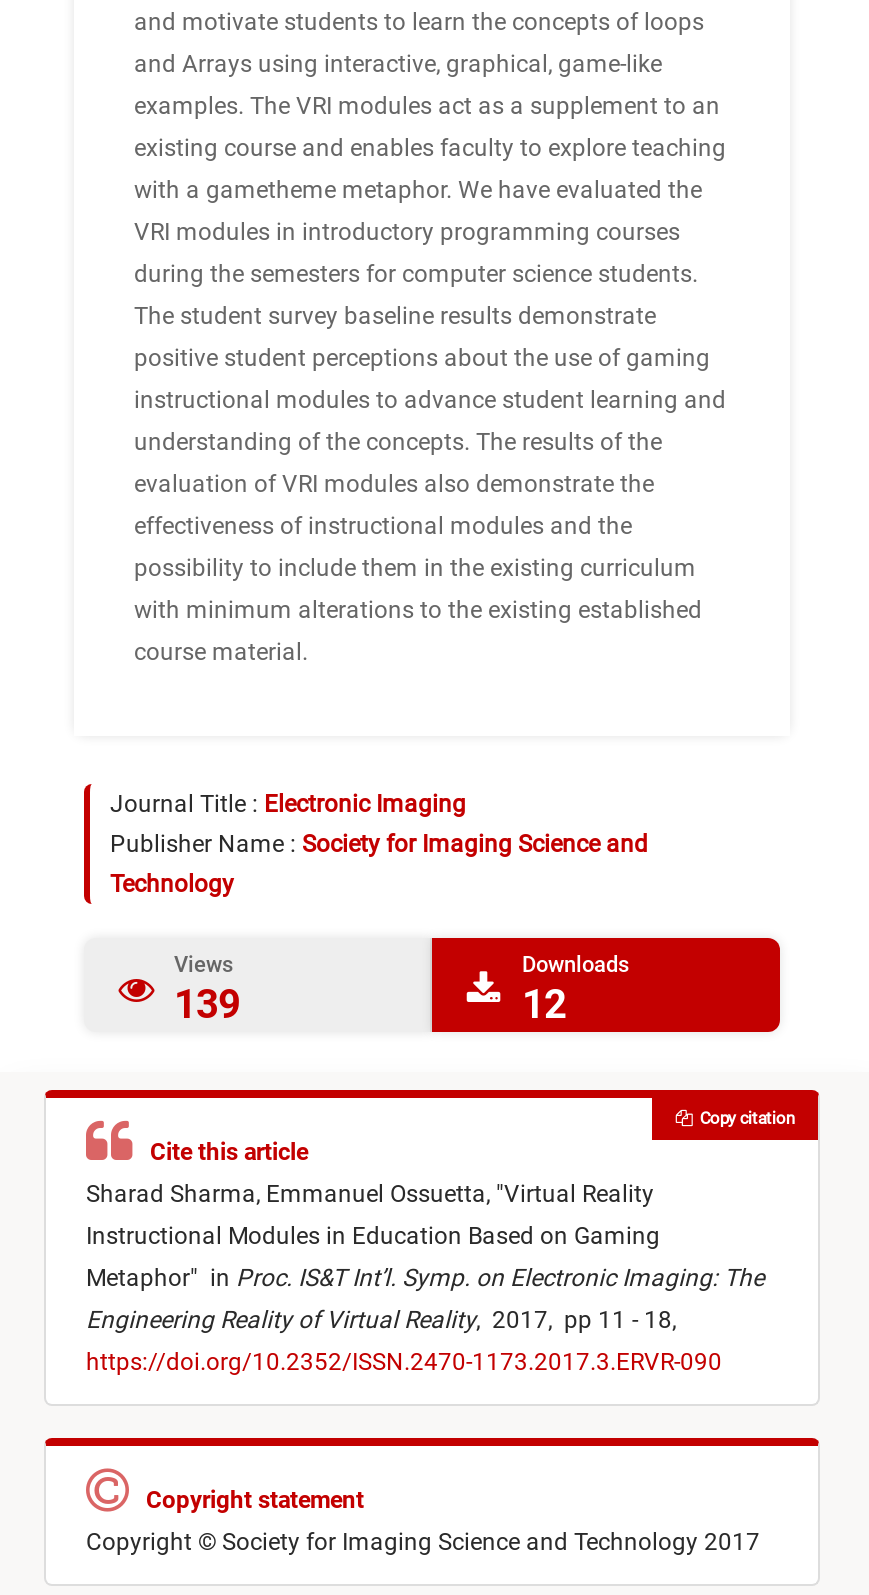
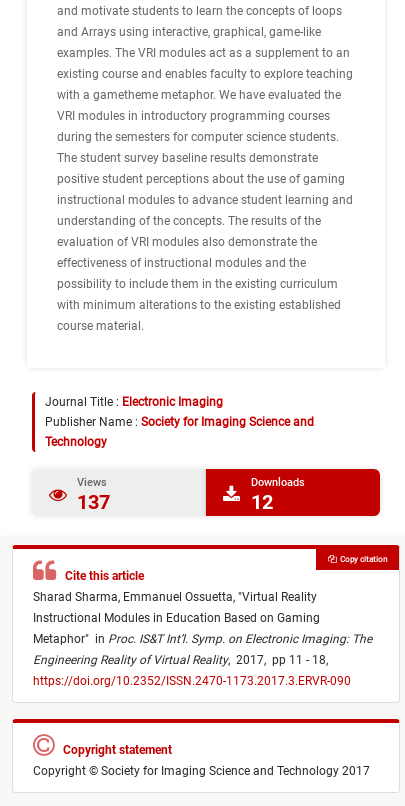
- 139
+ 137
